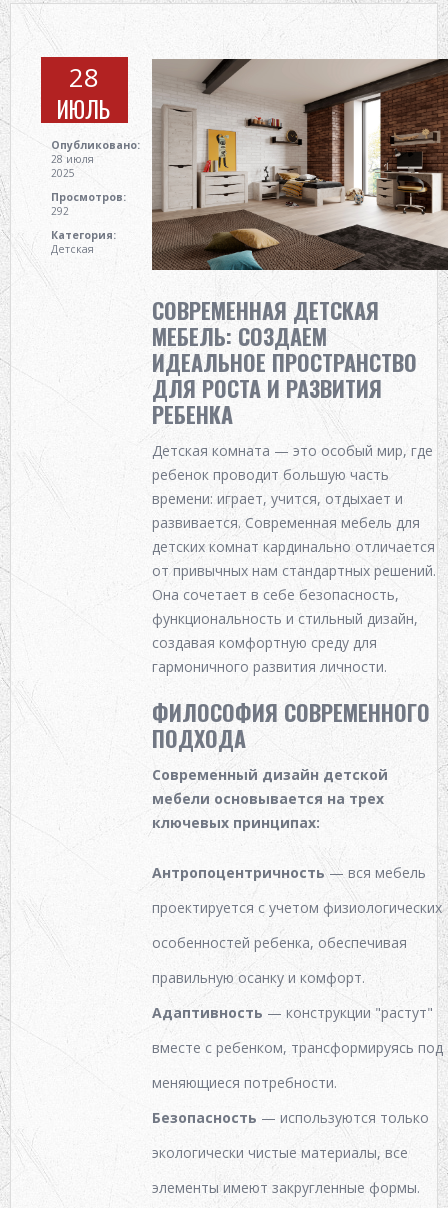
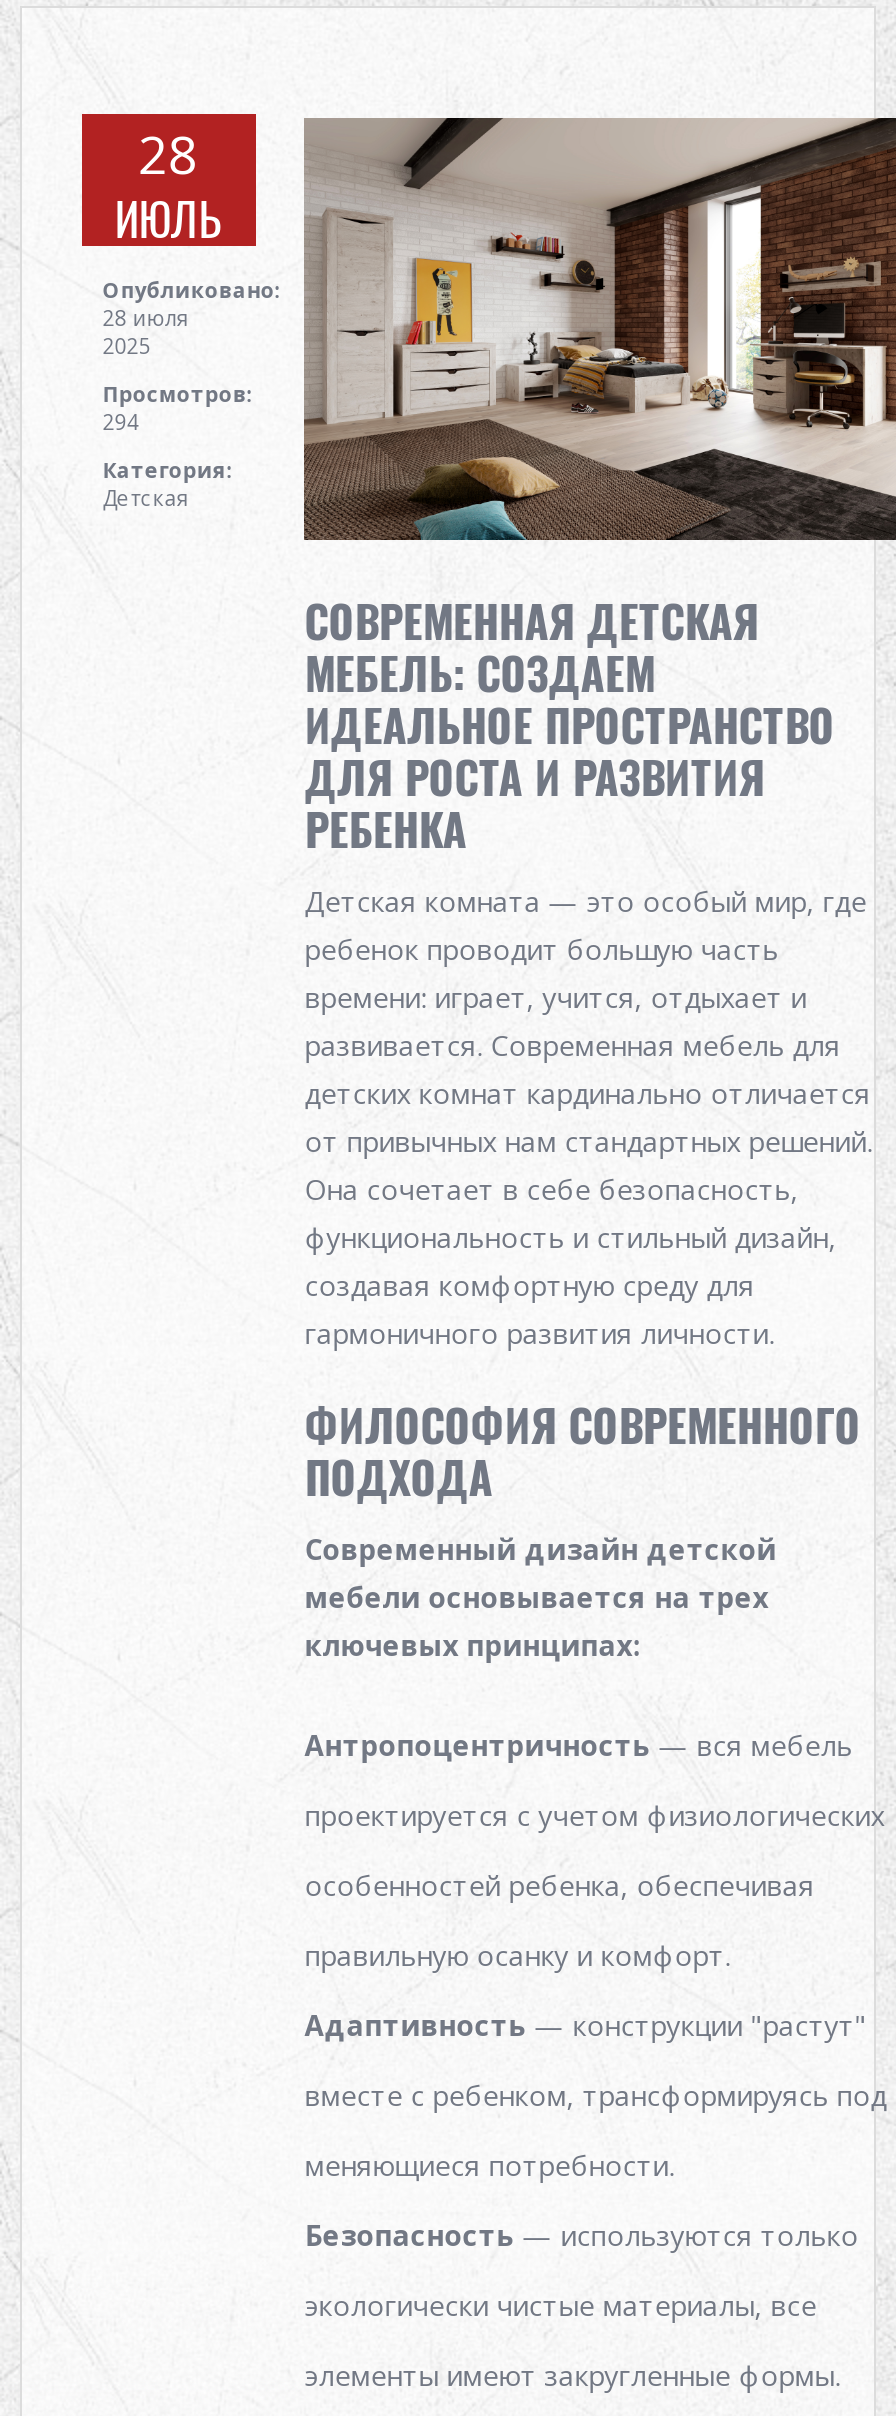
- 292
+ 294
